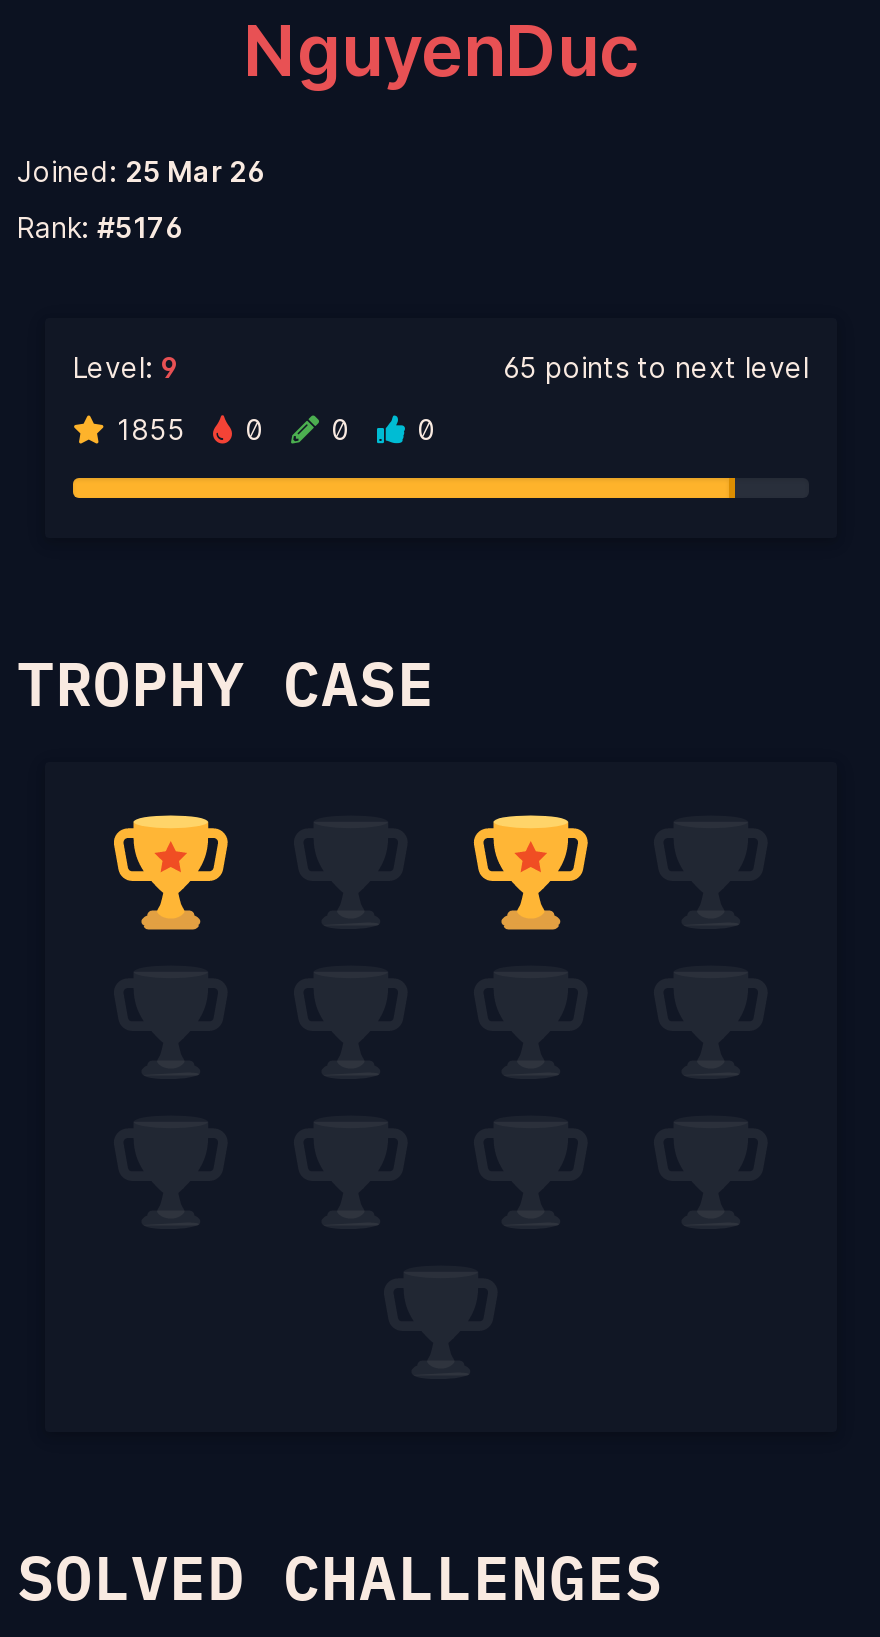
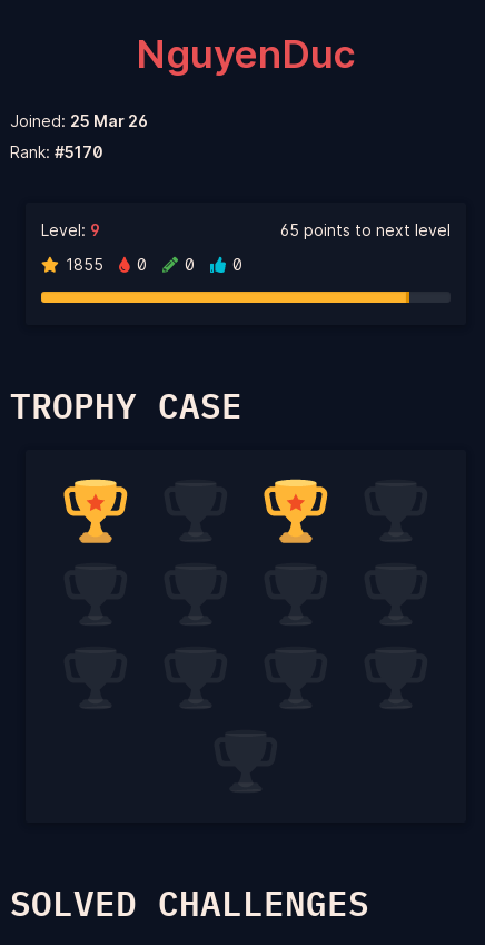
- Rank: #5176
+ Rank: #5170
